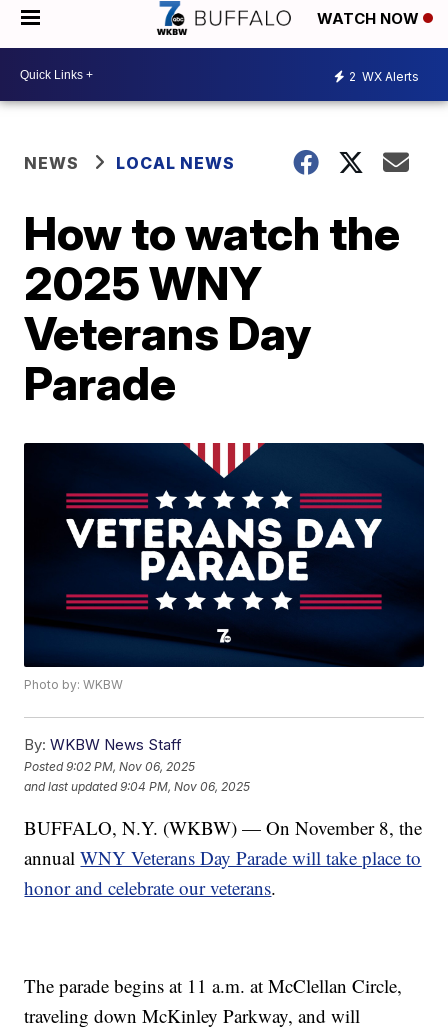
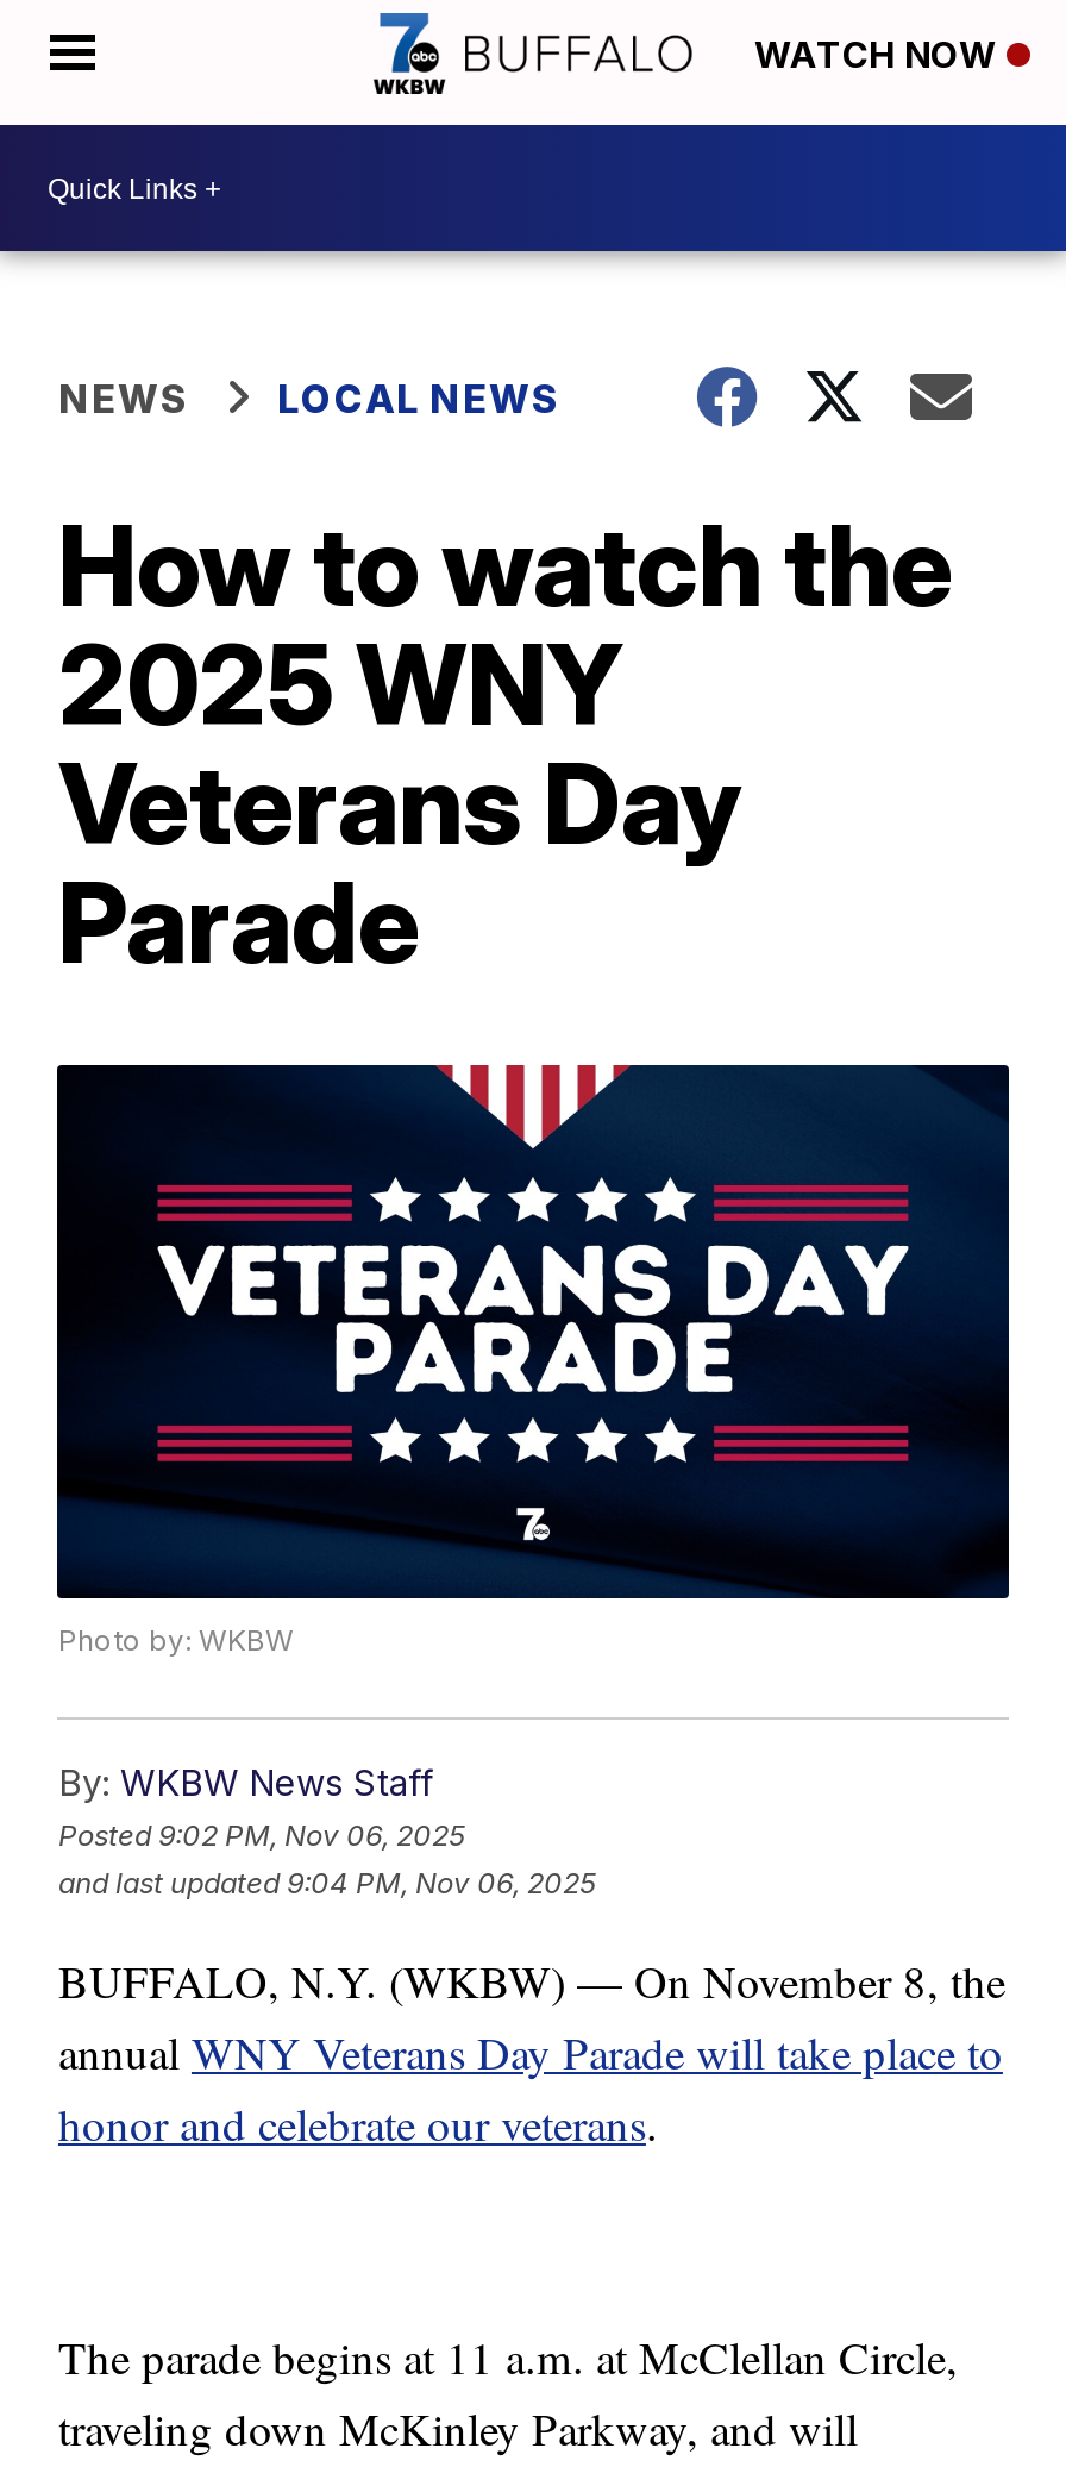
- 2 WX Alerts
